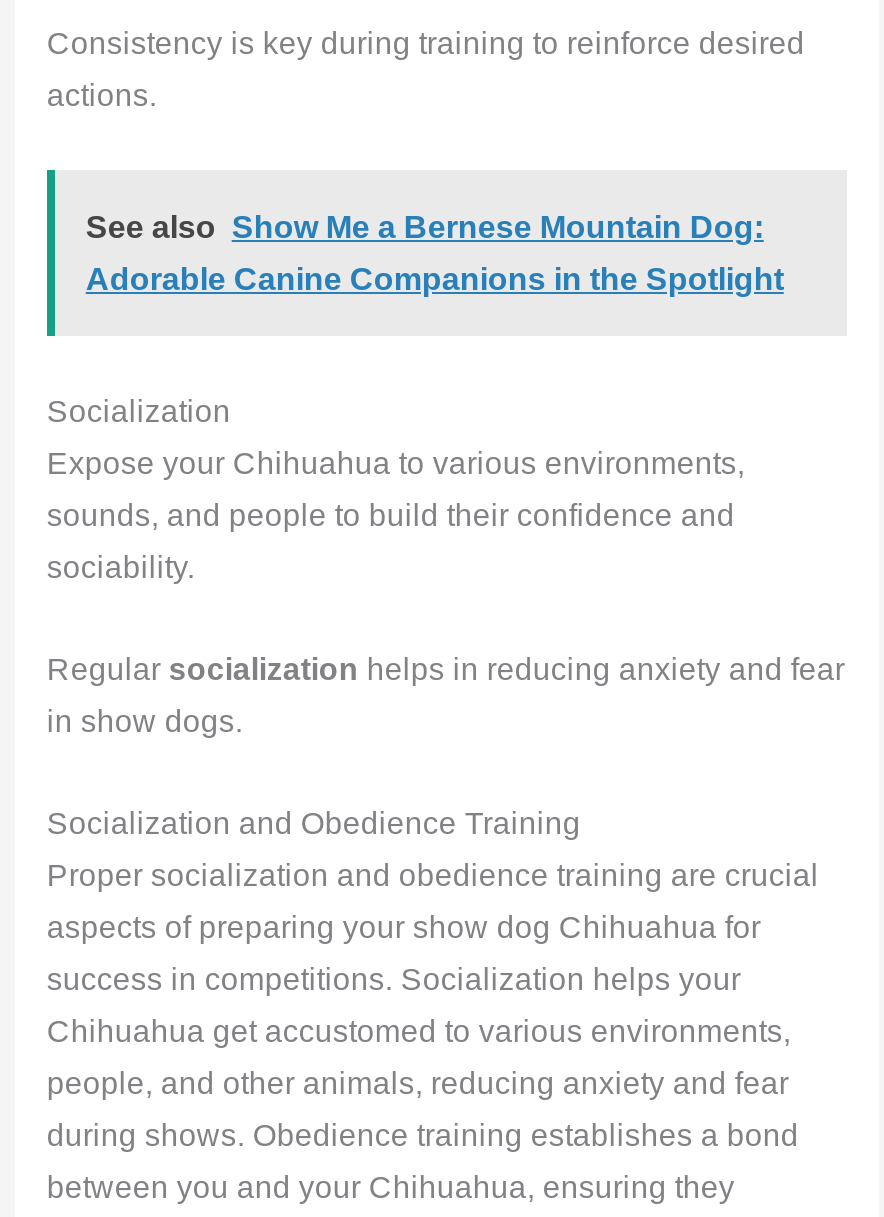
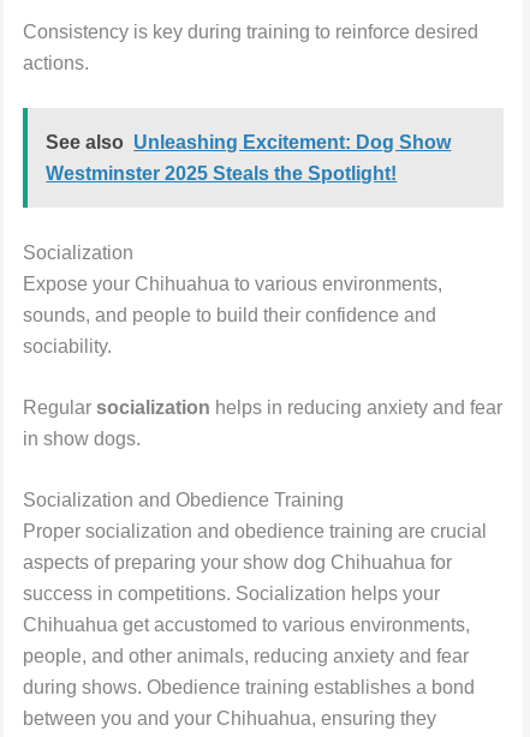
- See also Show Me a Bernese Mountain Dog:
+ See also Unleashing Excitement: Dog Show

- Adorable Canine Companions in the Spotlight
+ Westminster 2025 Steals the Spotlight!
